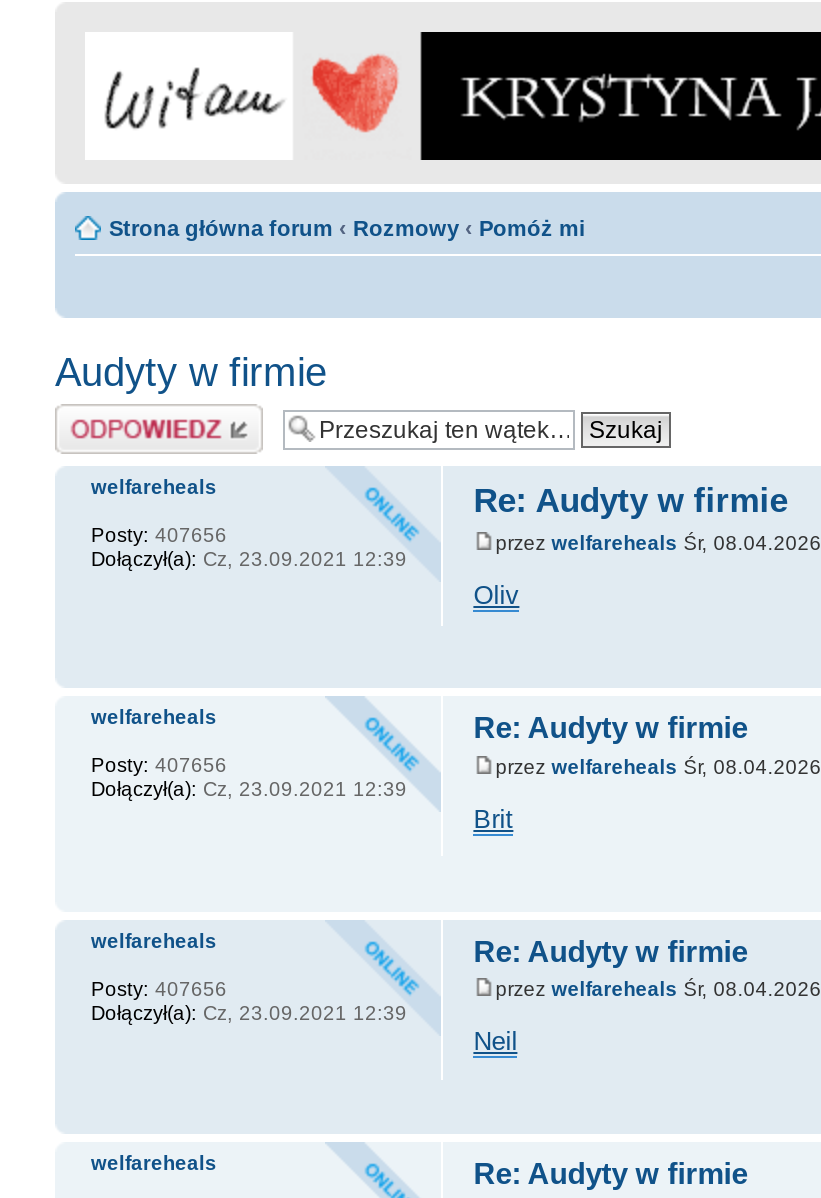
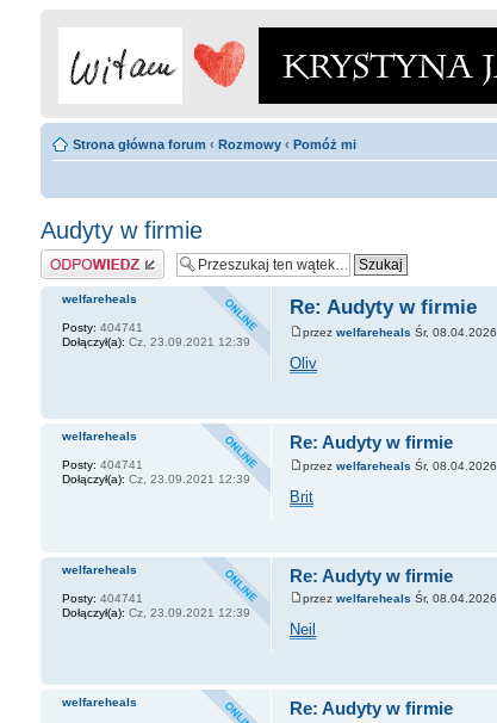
- Posty: 407656
+ Posty: 404741

- Posty: 407656
+ Posty: 404741

- Posty: 407656
+ Posty: 404741
